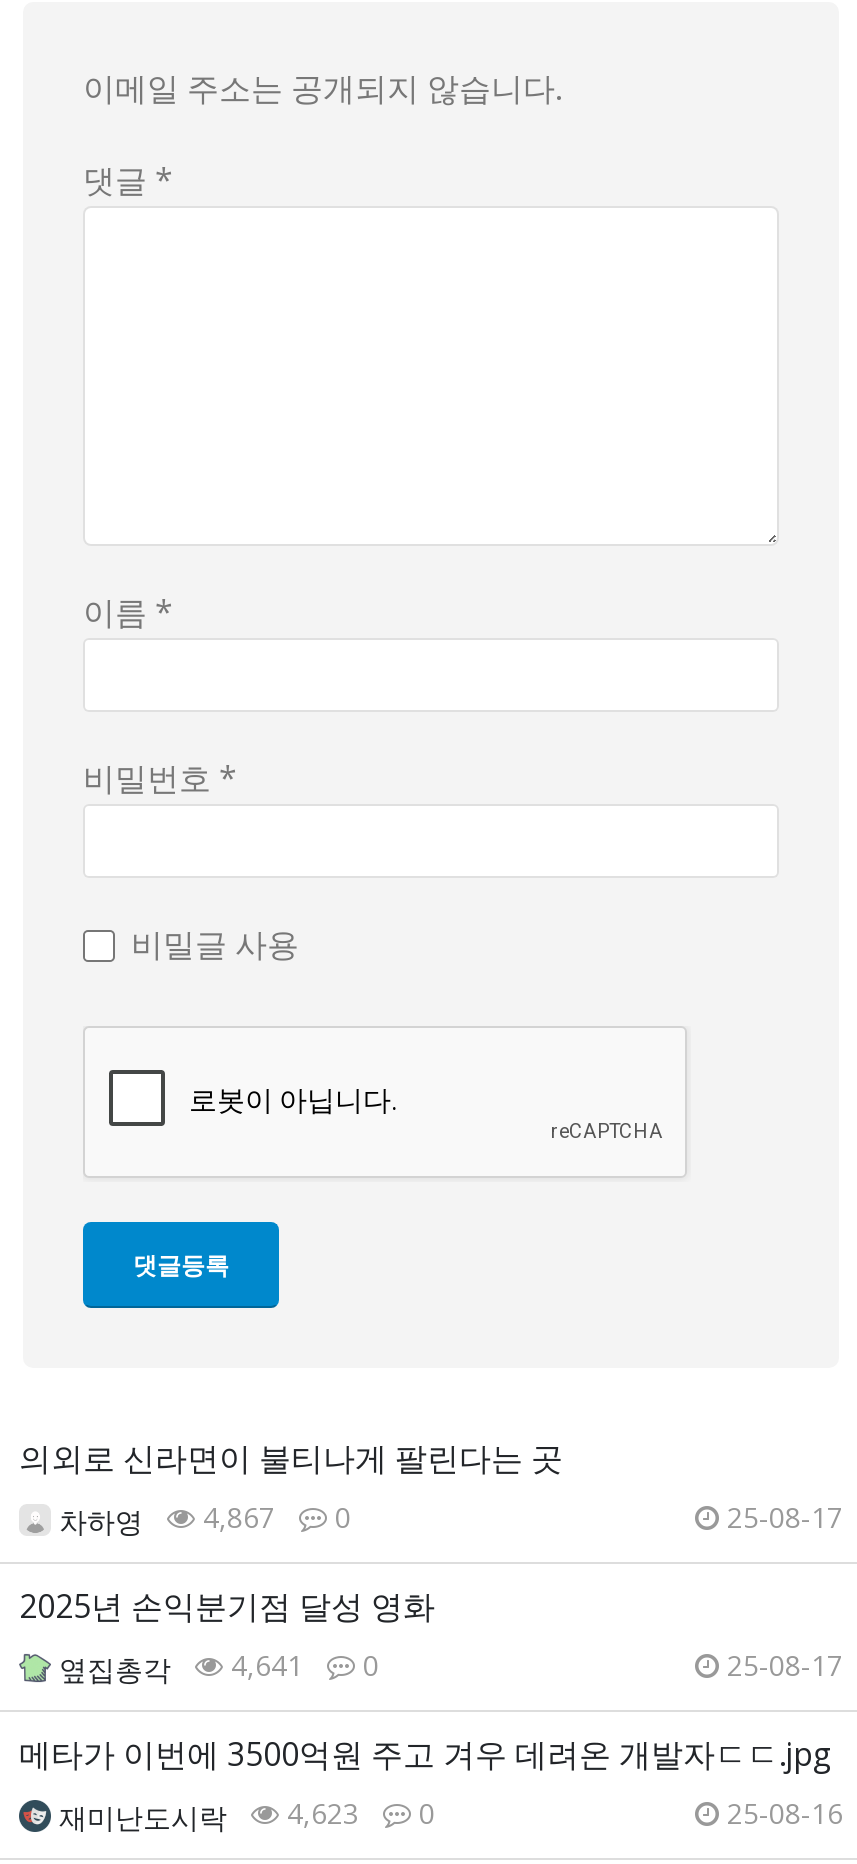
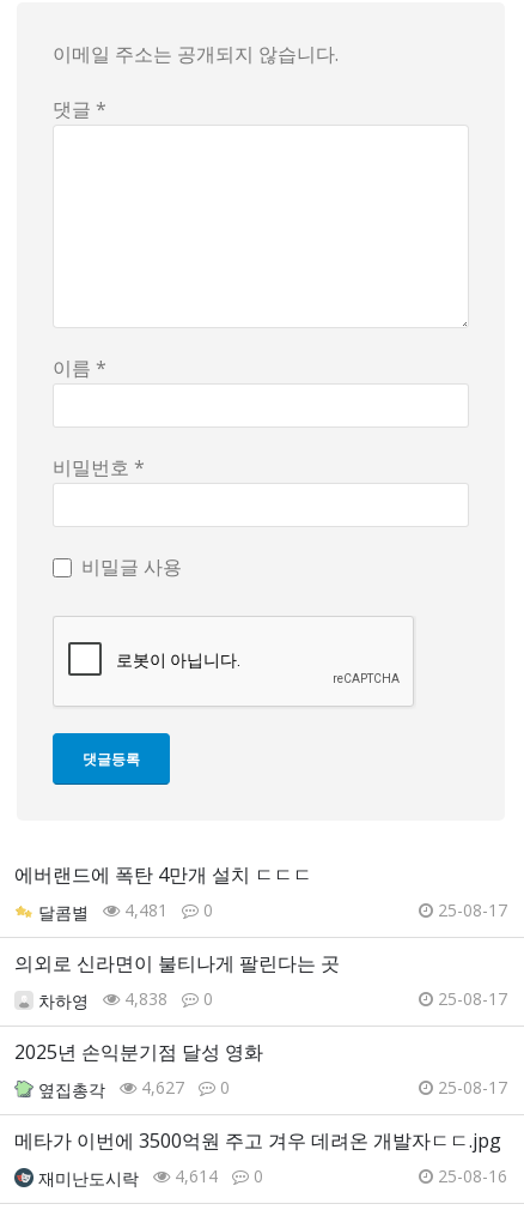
+ 에버랜드에 폭탄 4만개 설치 ㄷㄷㄷ
+ 달콤별
+ 4,481
+ 0
+ 25-08-17

- 차하영 4,867 0
+ 차하영 4,838 0

- 옆집총각 4,641 0
+ 옆집총각 4,627 0

- 재미난도시락 4,623 0
+ 재미난도시락 4,614 0
